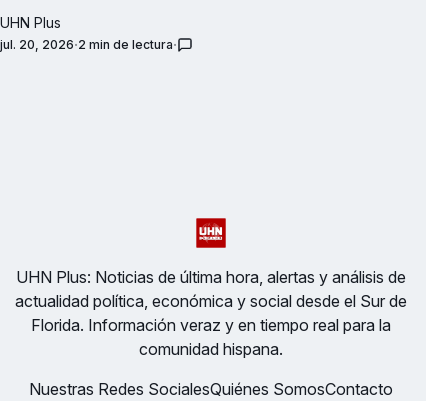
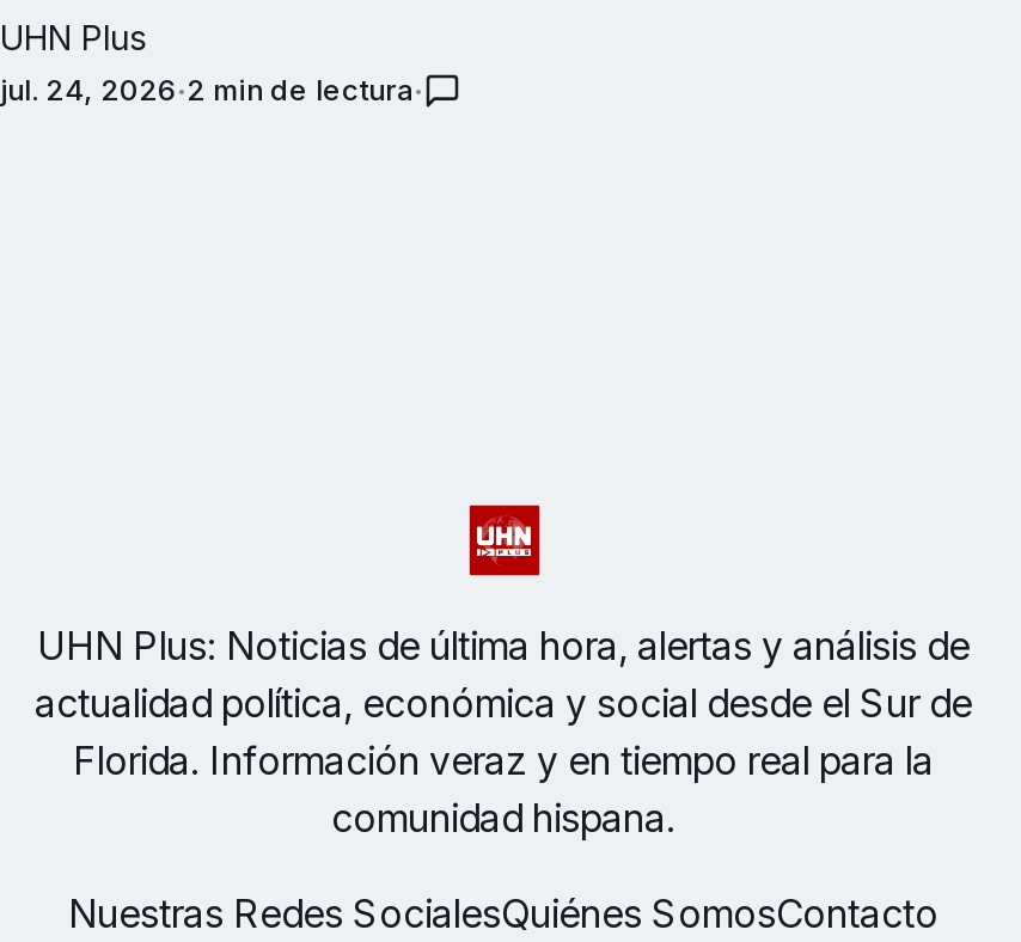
- jul. 20, 2026 2 min de lectura
+ jul. 24, 2026 2 min de lectura
